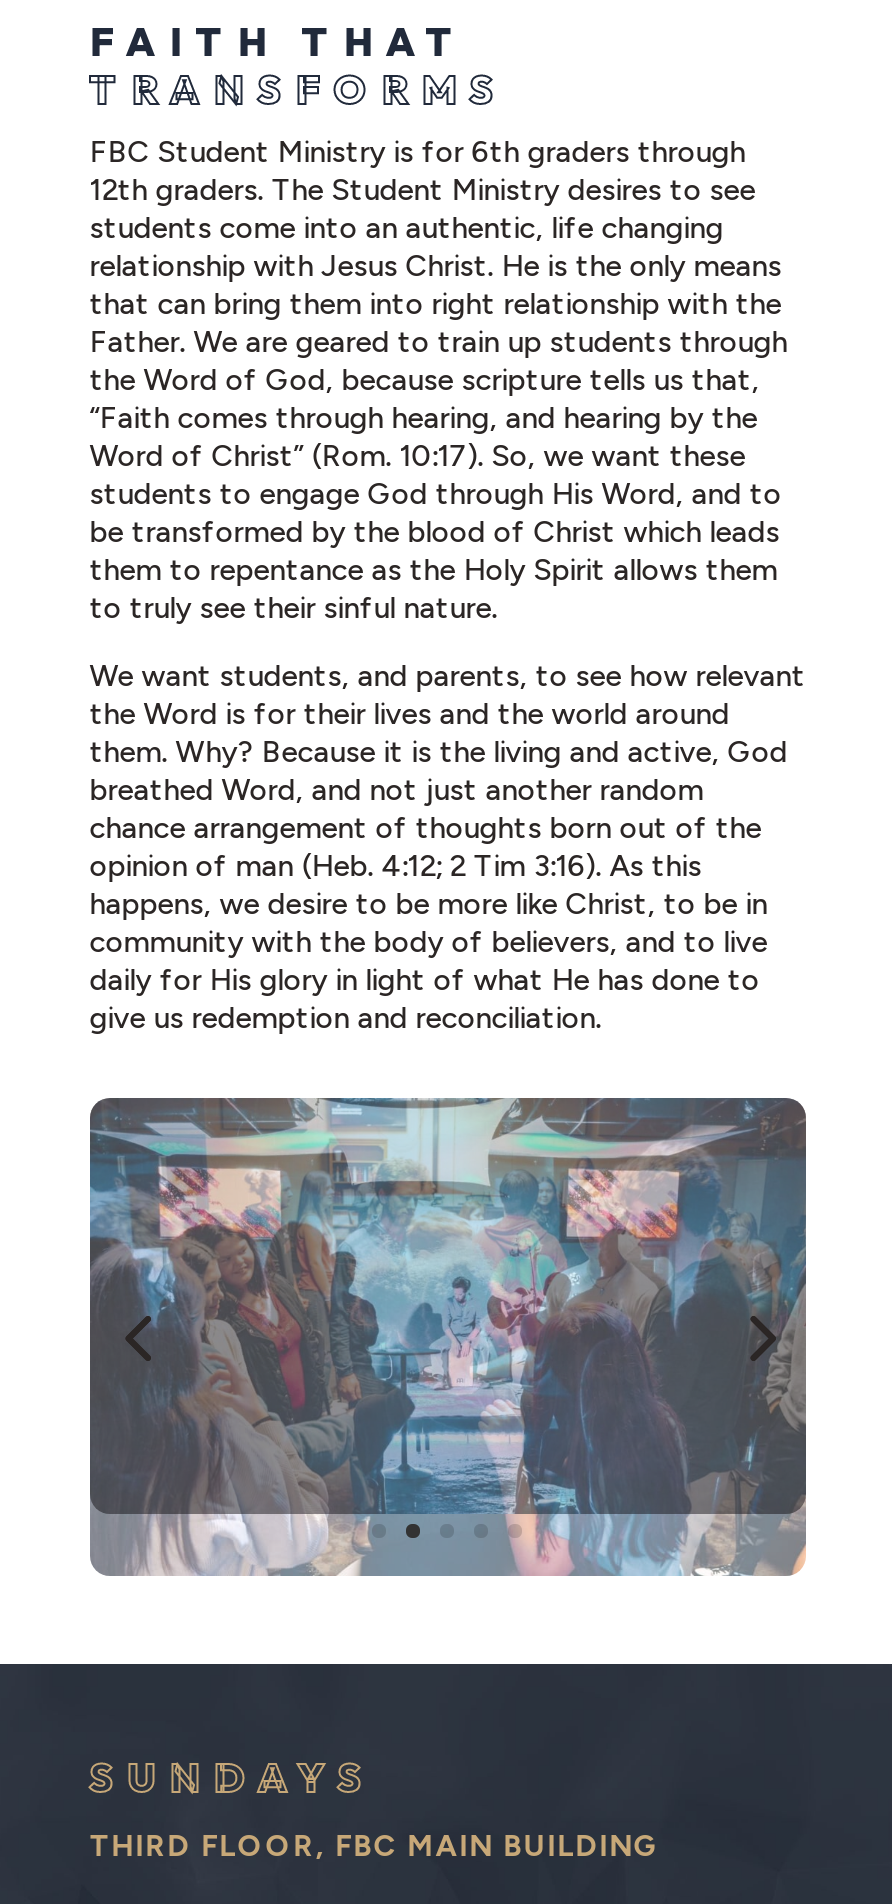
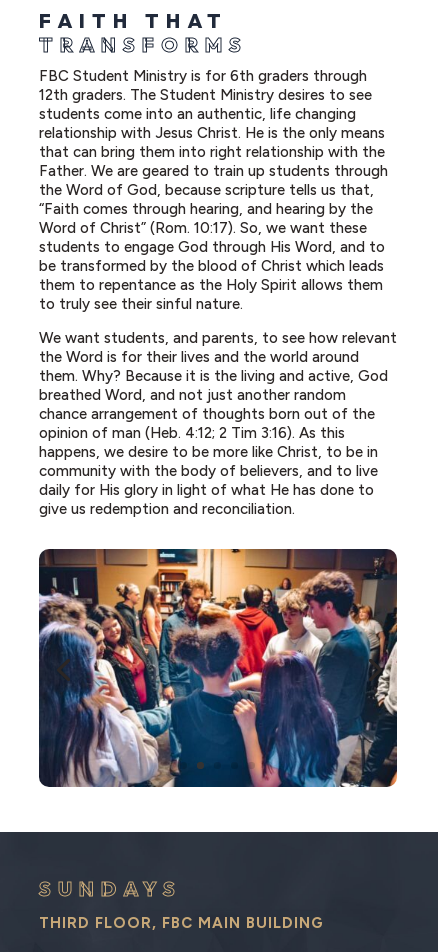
- [image]
+ [image]
